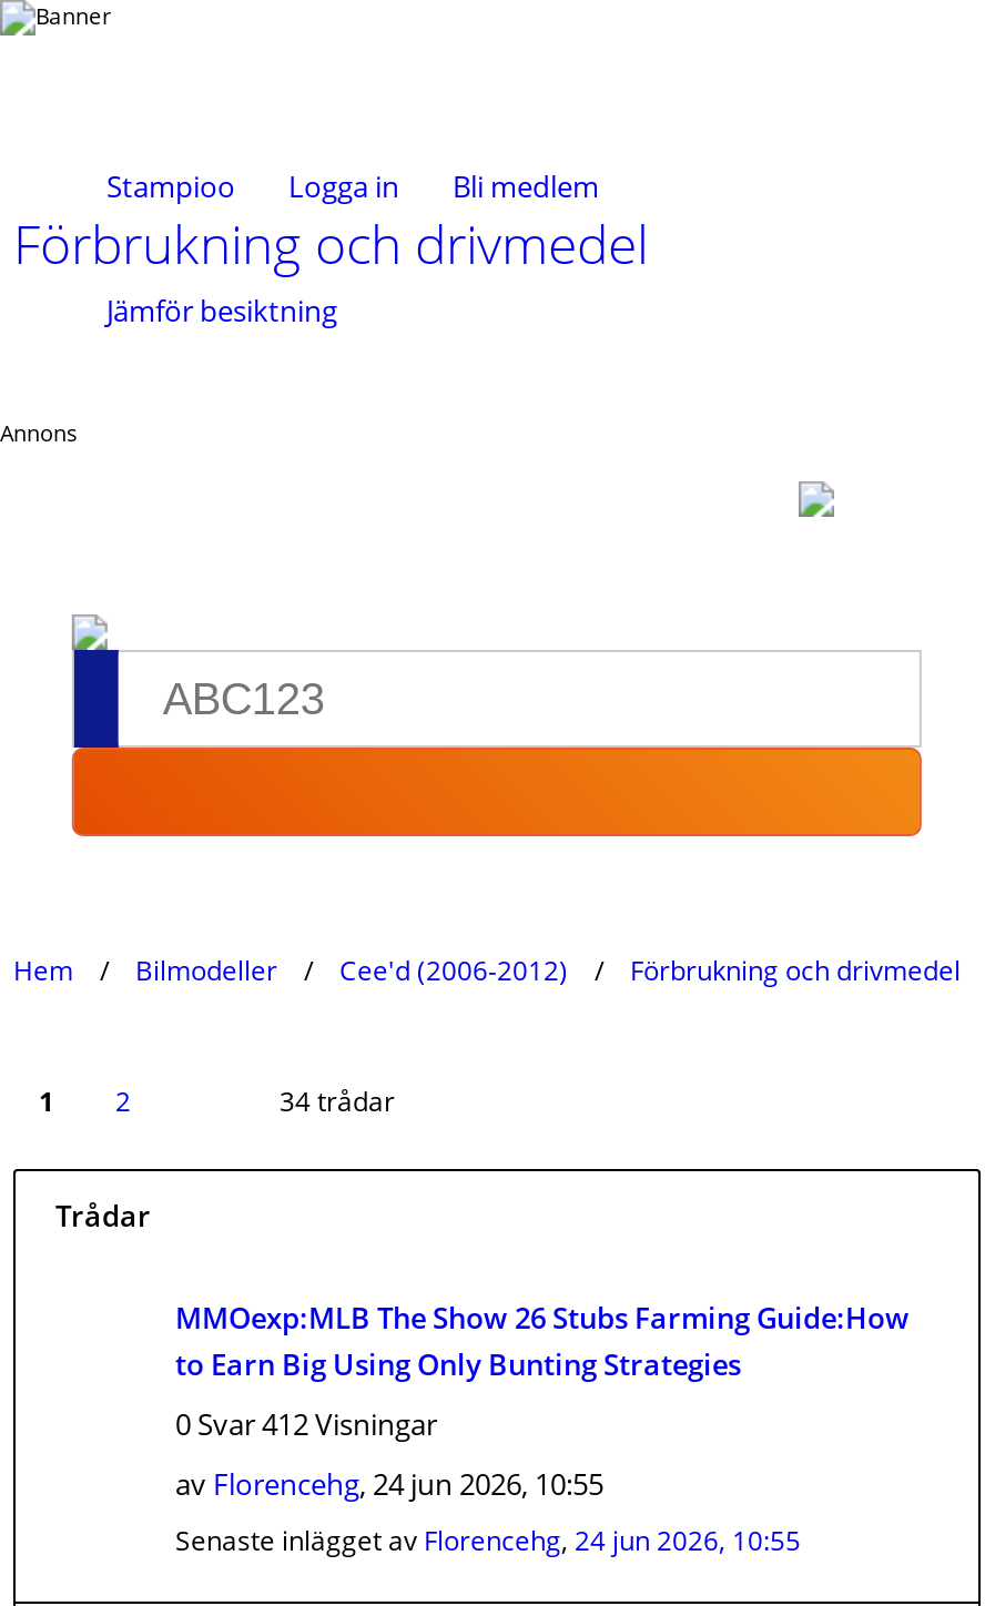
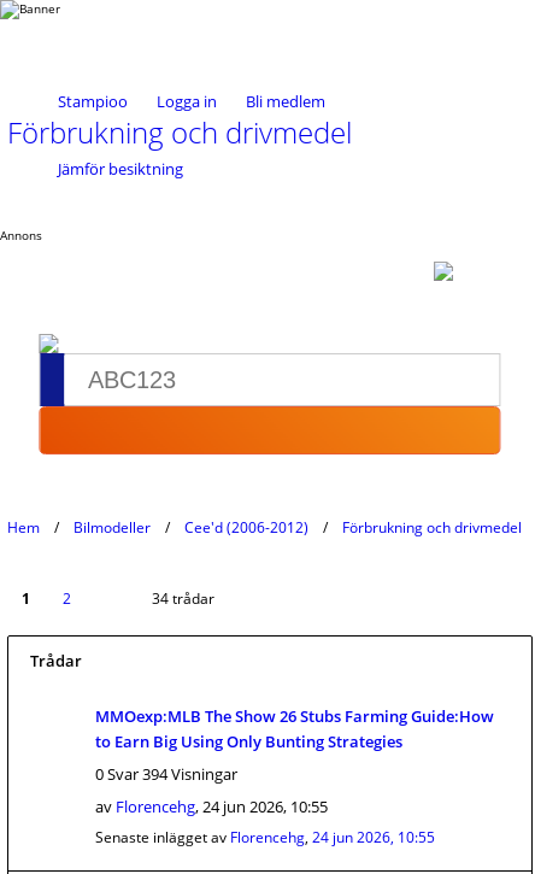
- 0 Svar 412 Visningar
+ 0 Svar 394 Visningar
